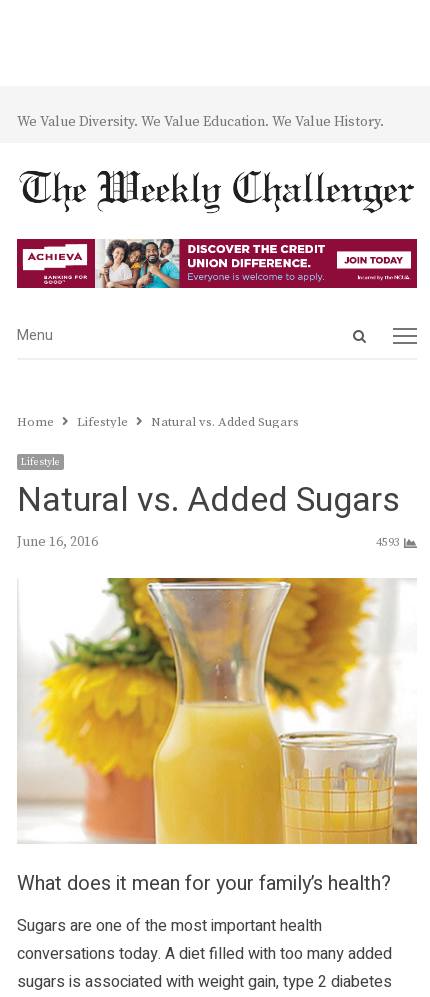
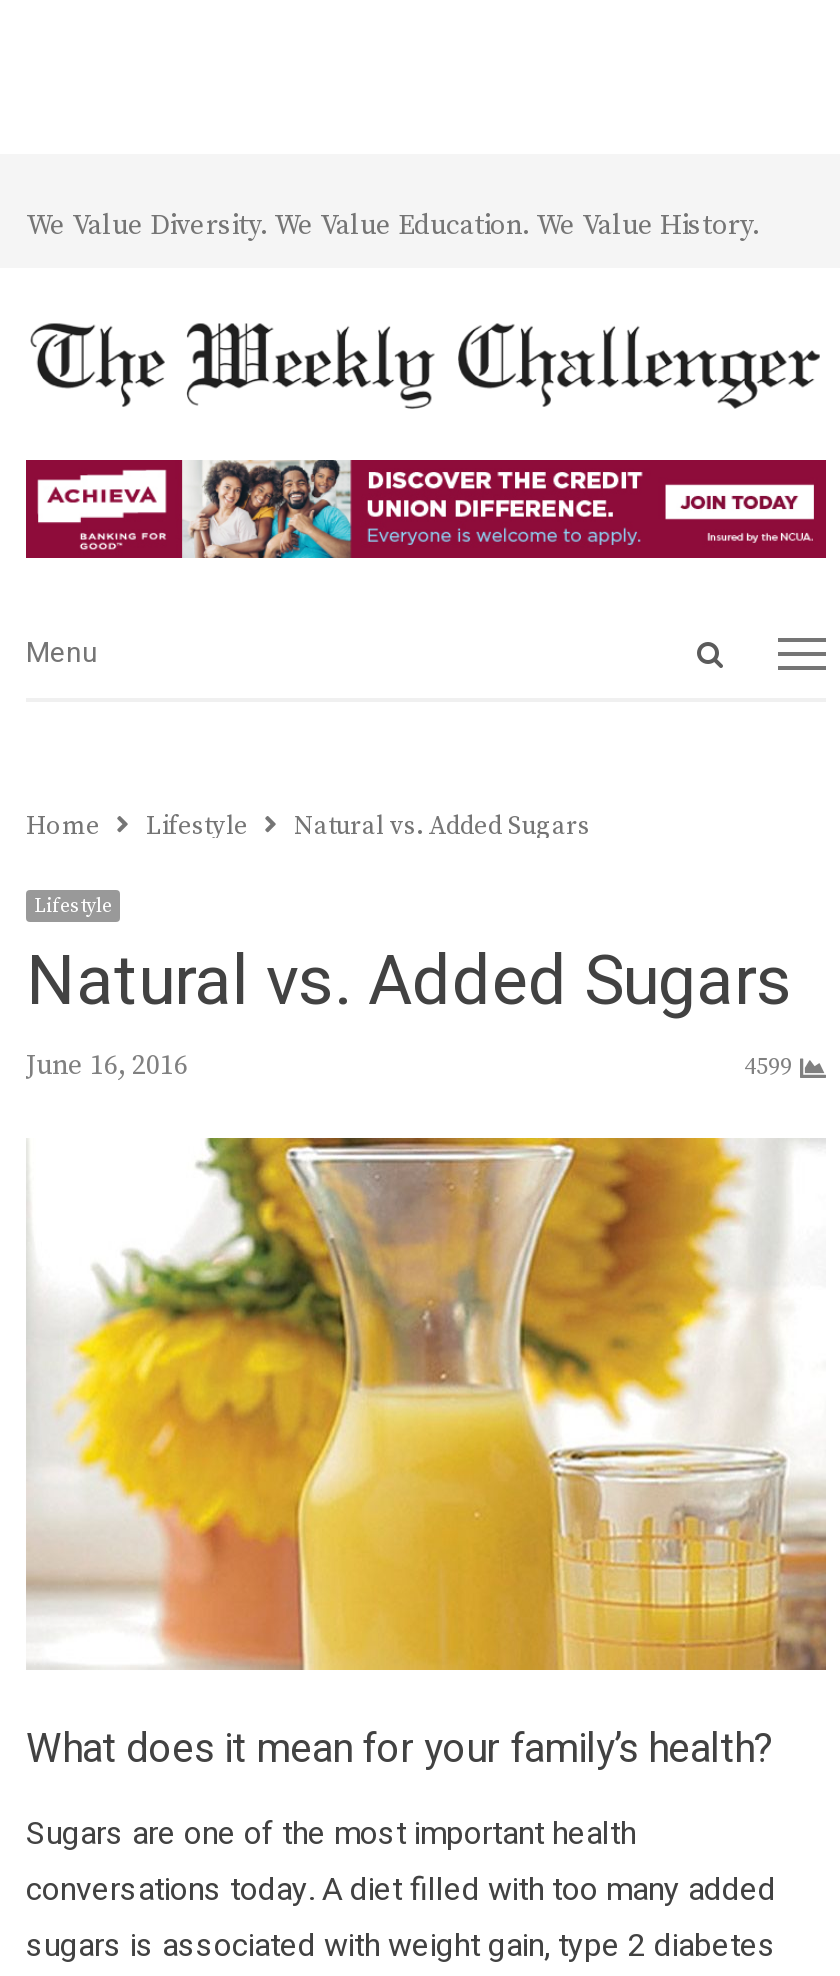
- 4593
+ 4599
